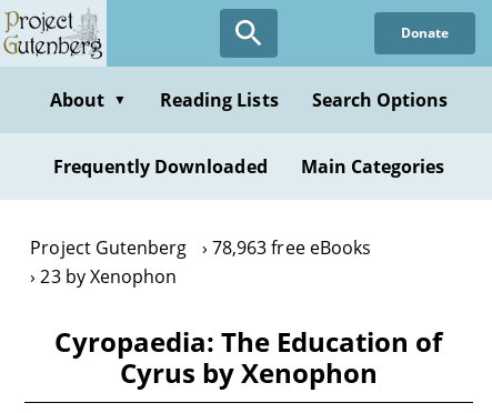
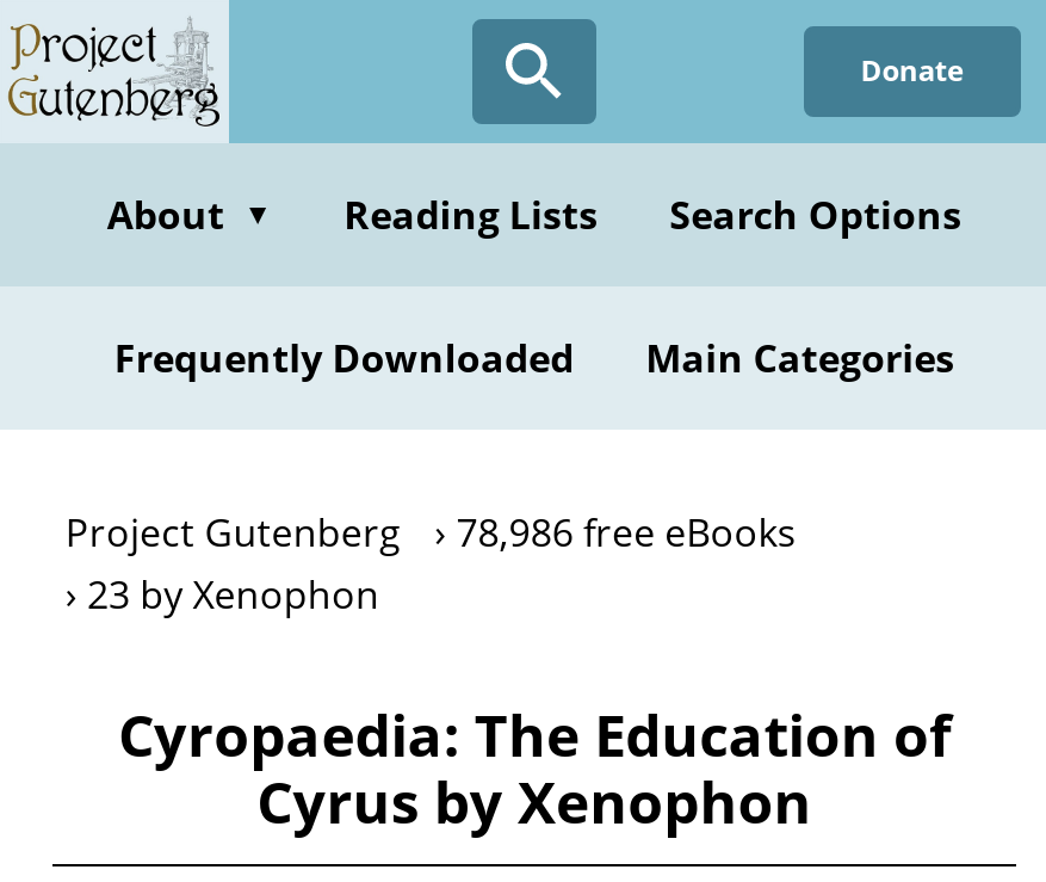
- Project Gutenberg 78,963 free eBooks
+ Project Gutenberg 78,986 free eBooks
